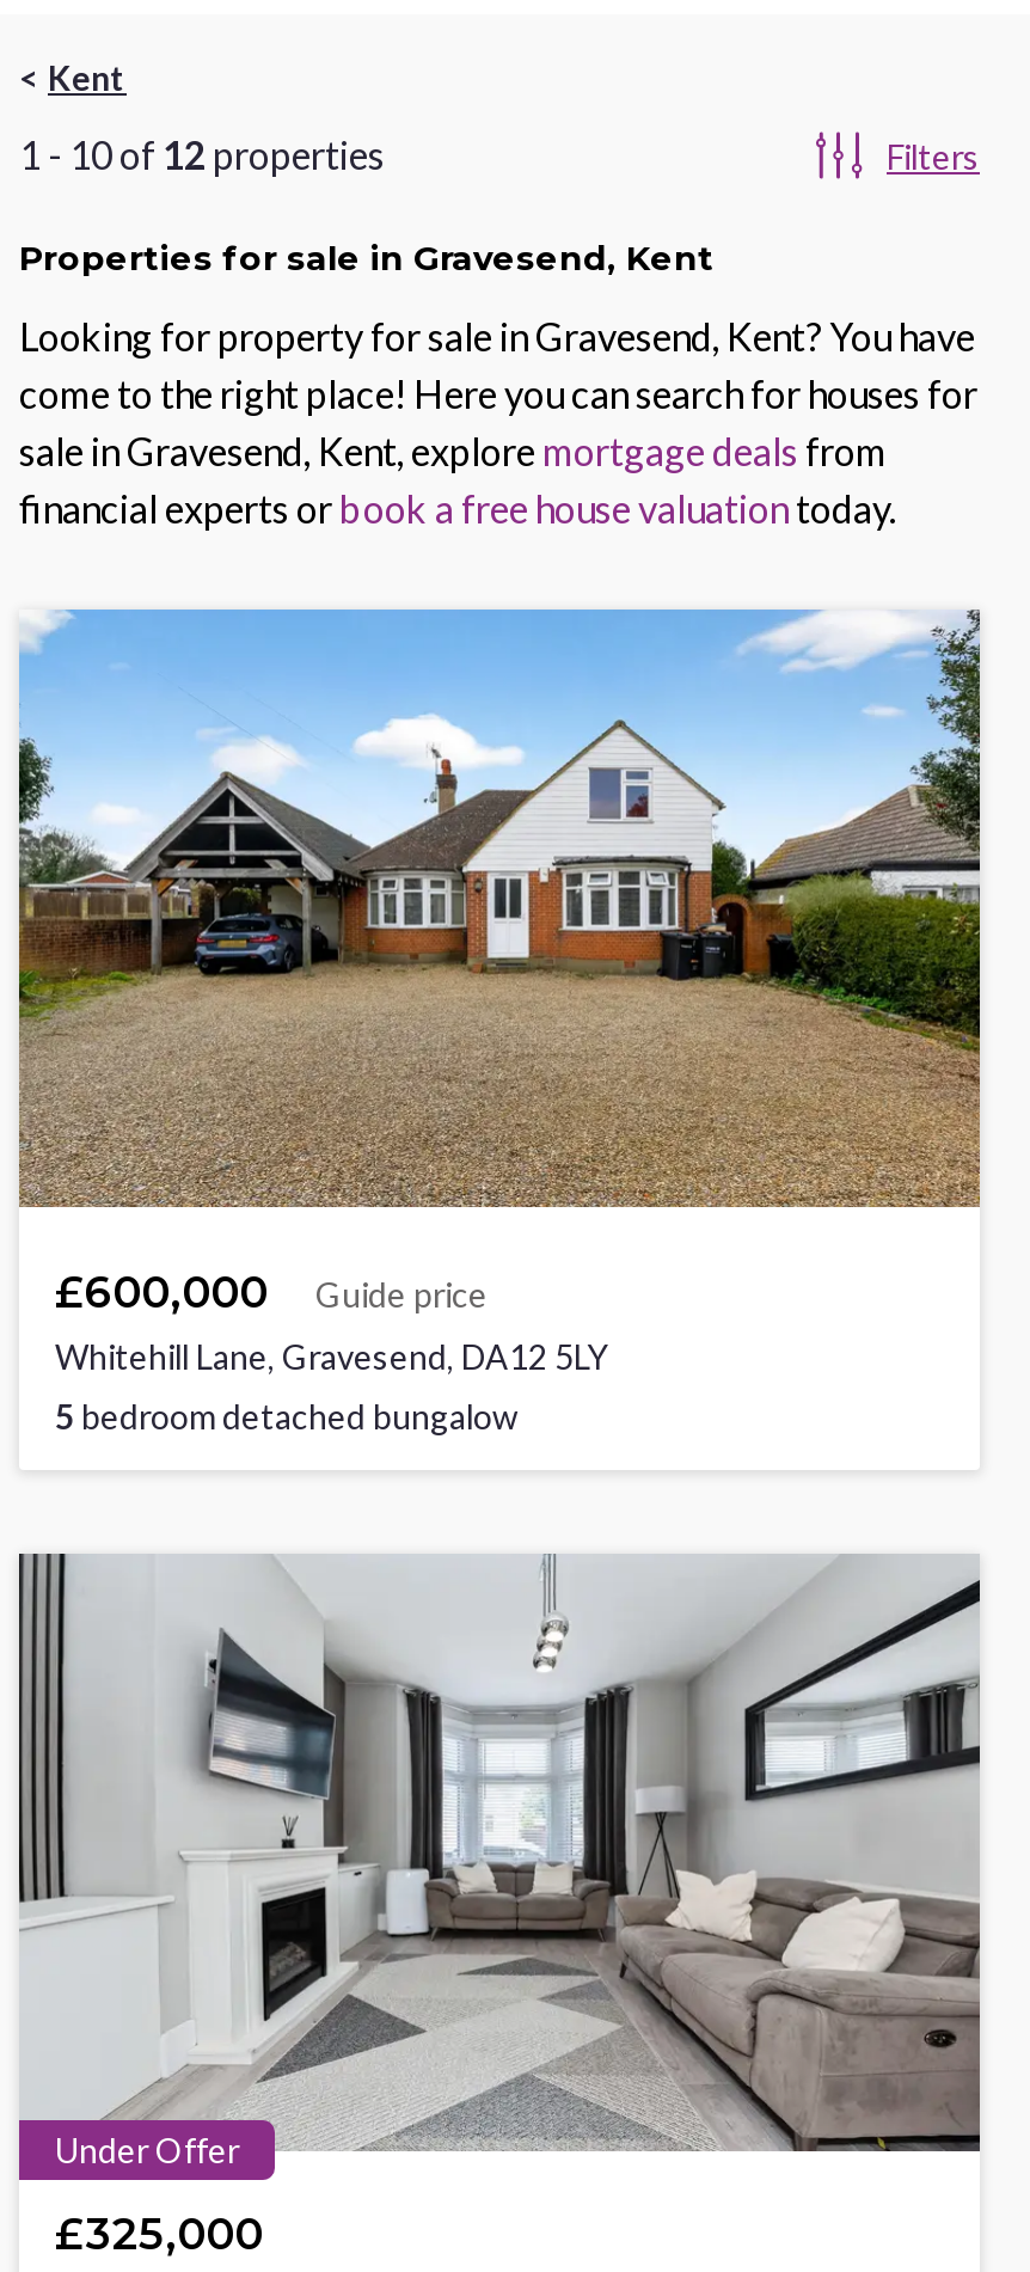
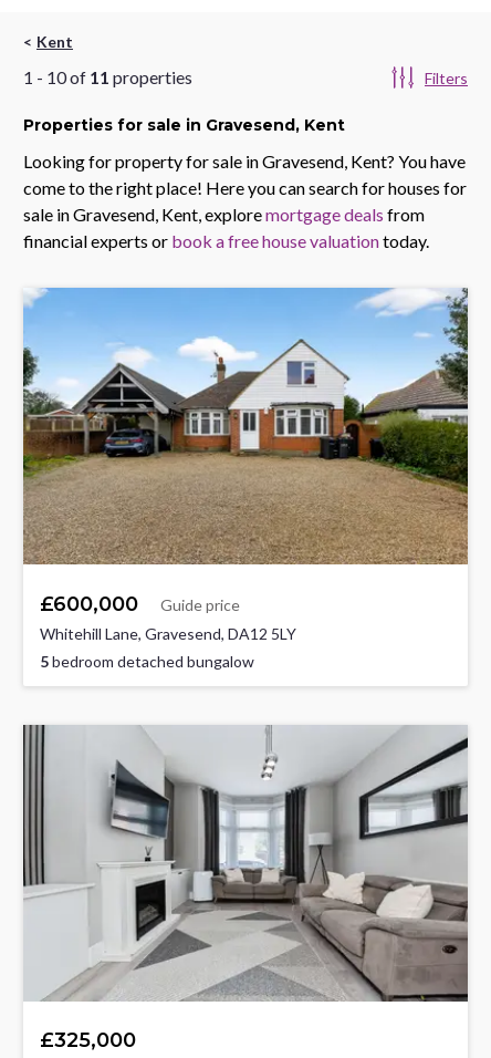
- 1 - 10 of 12 properties
+ 1 - 10 of 11 properties

- Under Offer
